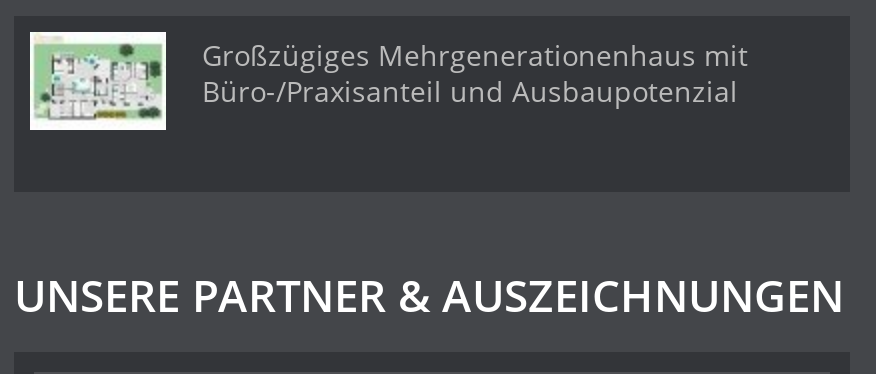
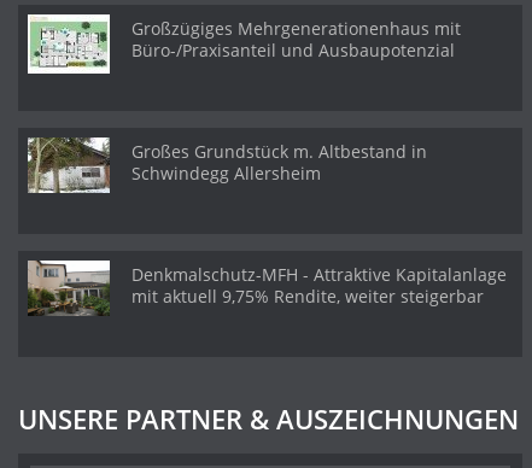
+ [image]
+ Großes Grundstück m. Altbestand in
+ Schwindegg Allersheim

+ [image]
+ Denkmalschutz-MFH - Attraktive Kapitalanlage
+ mit aktuell 9,75% Rendite, weiter steigerbar
